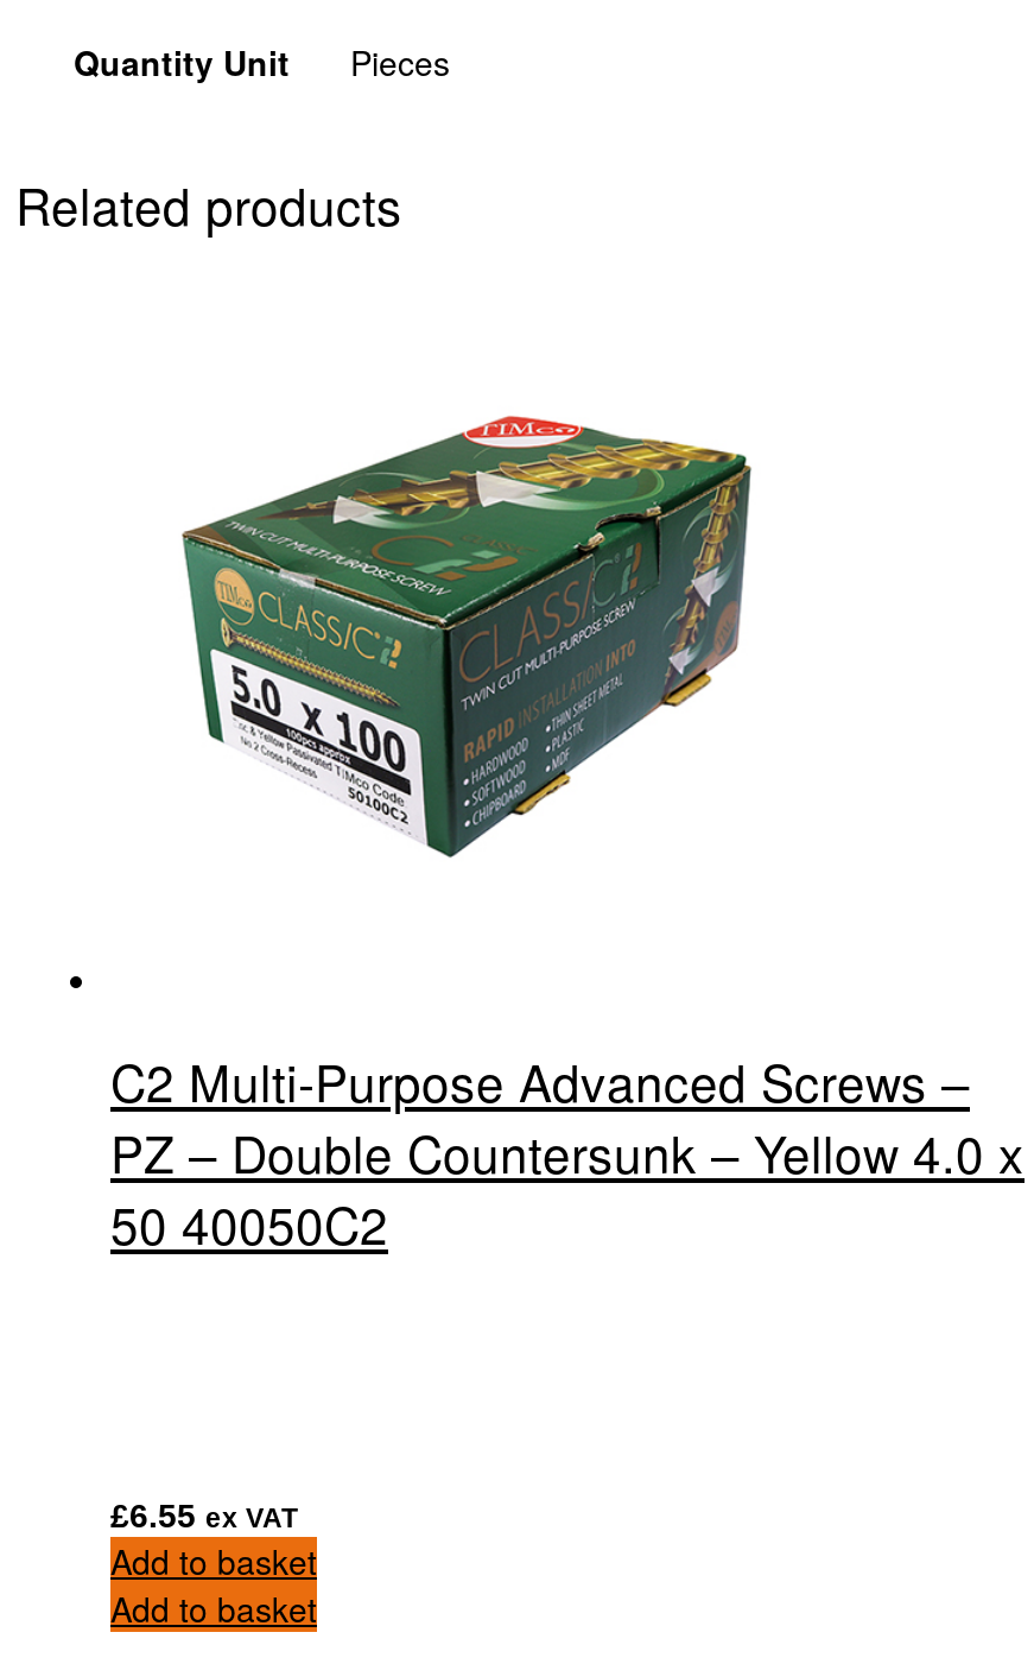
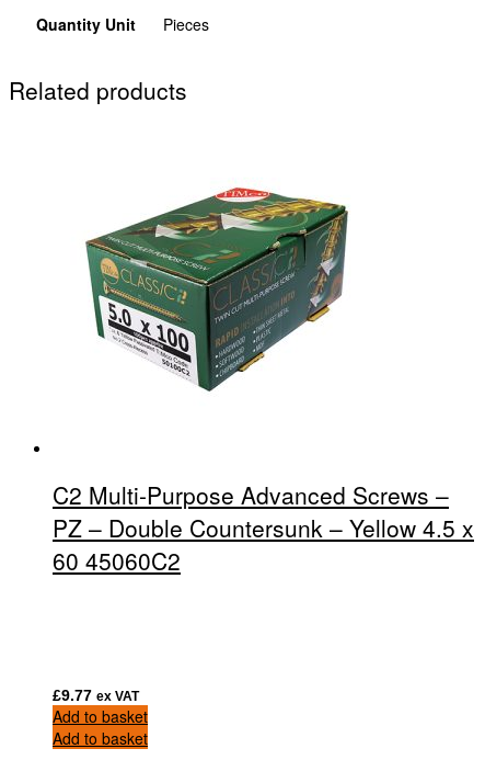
- PZ – Double Countersunk – Yellow 4.0 x
- 50 40050C2
+ PZ – Double Countersunk – Yellow 4.5 x
+ 60 45060C2

- £6.55 ex VAT
+ £9.77 ex VAT
